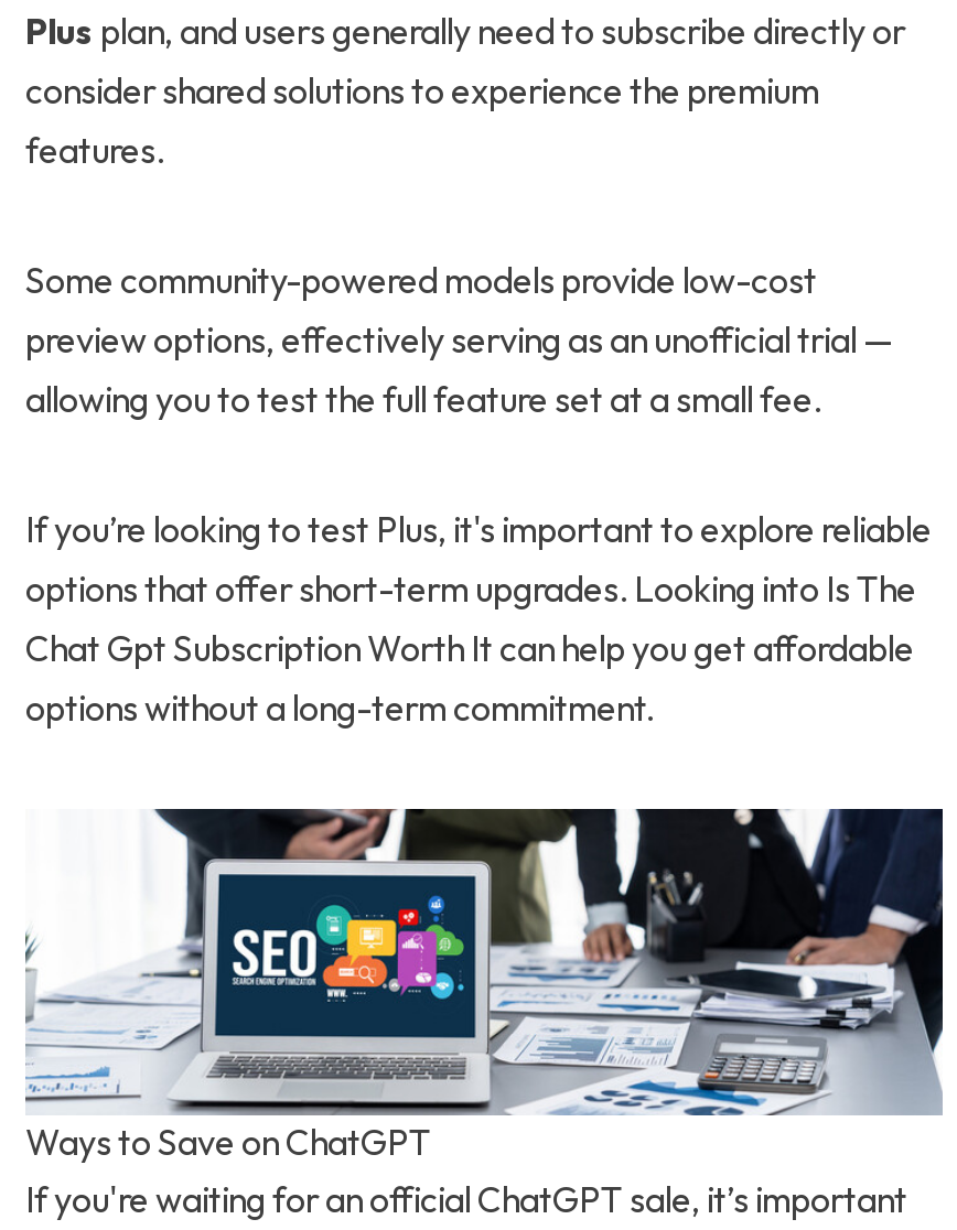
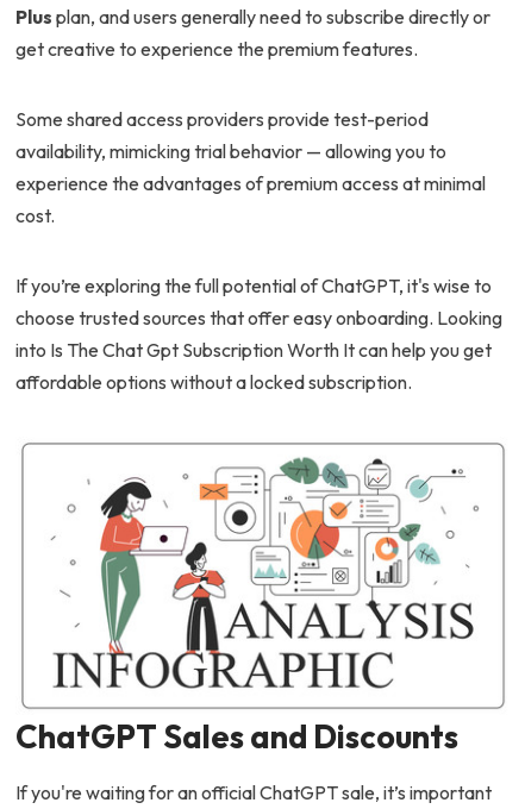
- consider shared solutions to experience the premium
- features.
+ get creative to experience the premium features.

- Some community-powered models provide low-cost
- preview options, effectively serving as an unofficial trial —
- allowing you to test the full feature set at a small fee.
+ Some shared access providers provide test-period
+ availability, mimicking trial behavior — allowing you to
+ experience the advantages of premium access at minimal
+ cost.

- If you’re looking to test Plus, it's important to explore reliable
- options that offer short-term upgrades. Looking into Is The
- Chat Gpt Subscription Worth It can help you get affordable
- options without a long-term commitment.
+ If you’re exploring the full potential of ChatGPT, it's wise to
+ choose trusted sources that offer easy onboarding. Looking
+ into Is The Chat Gpt Subscription Worth It can help you get
+ affordable options without a locked subscription.

- [image]
- Ways to Save on ChatGPT
+ [image]
+ ChatGPT Sales and Discounts
